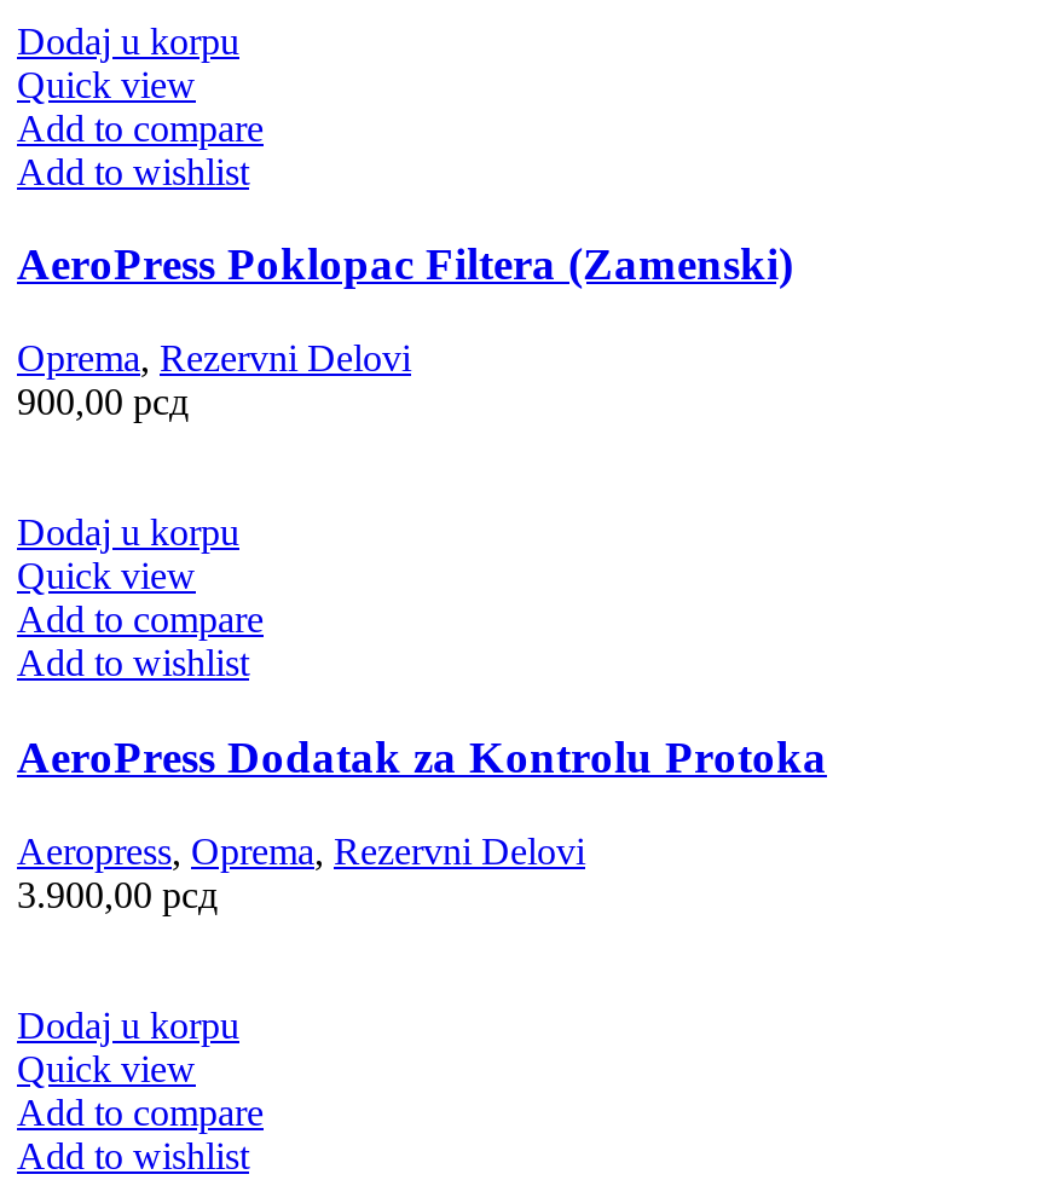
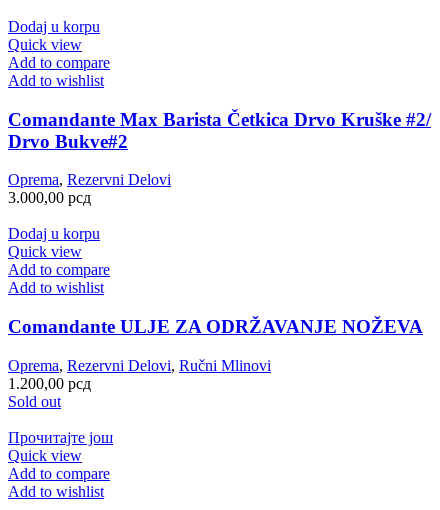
- AeroPress Poklopac Filtera (Zamenski)
+ Comandante Max Barista Četkica Drvo Kruške #2/
+ Drvo Bukve#2

moved down: Oprema, Rezervni Delovi

- 900,00 рсд
+ 3.000,00 рсд

- AeroPress Dodatak za Kontrolu Protoka
+ Comandante ULJE ZA ODRŽAVANJE NOŽEVA

- Aeropress, Oprema, Rezervni Delovi
- 3.900,00 рсд
+ Oprema, Rezervni Delovi, Ručni Mlinovi
+ 1.200,00 рсд
+ Sold out

- Dodaj u korpu
+ Прочитајте још
